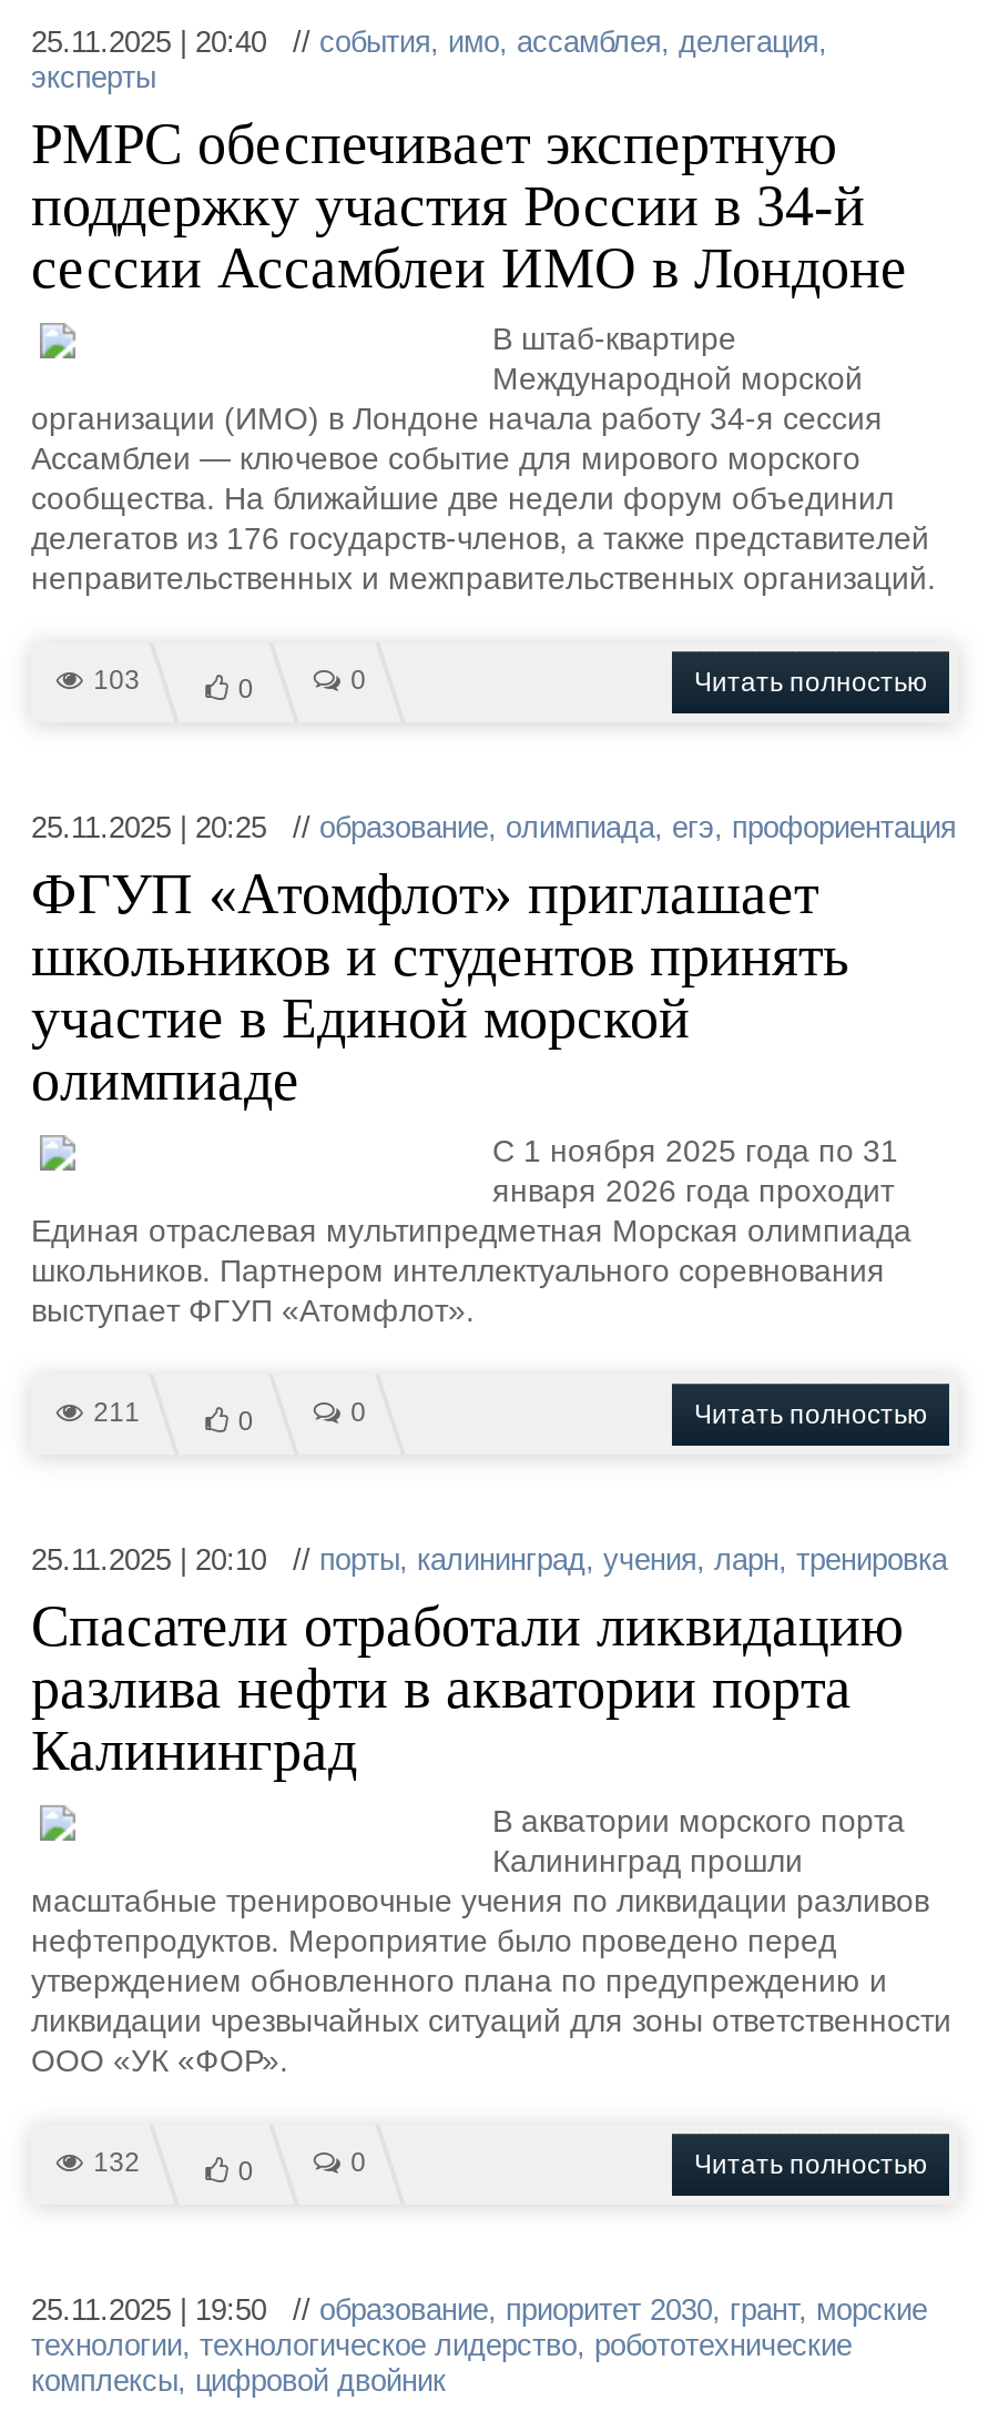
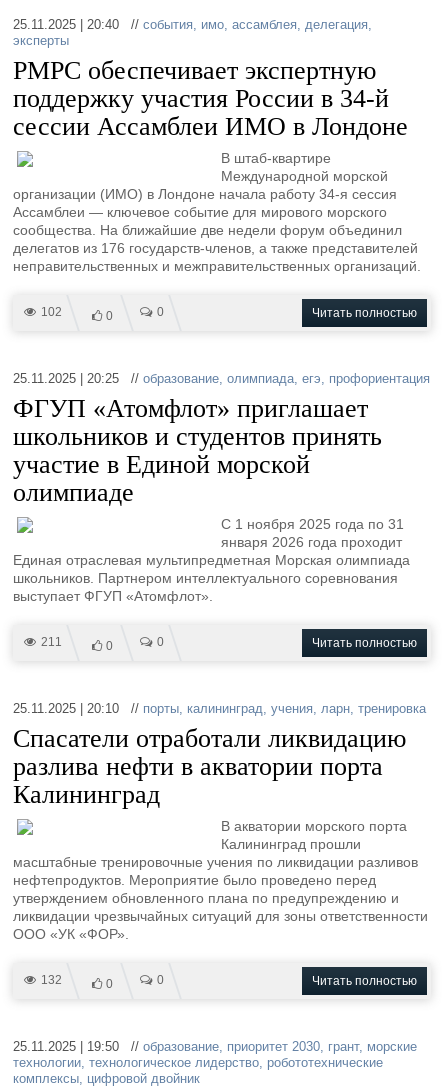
- 103
+ 102
